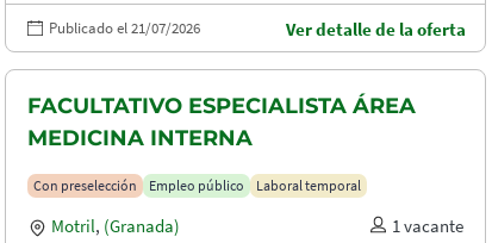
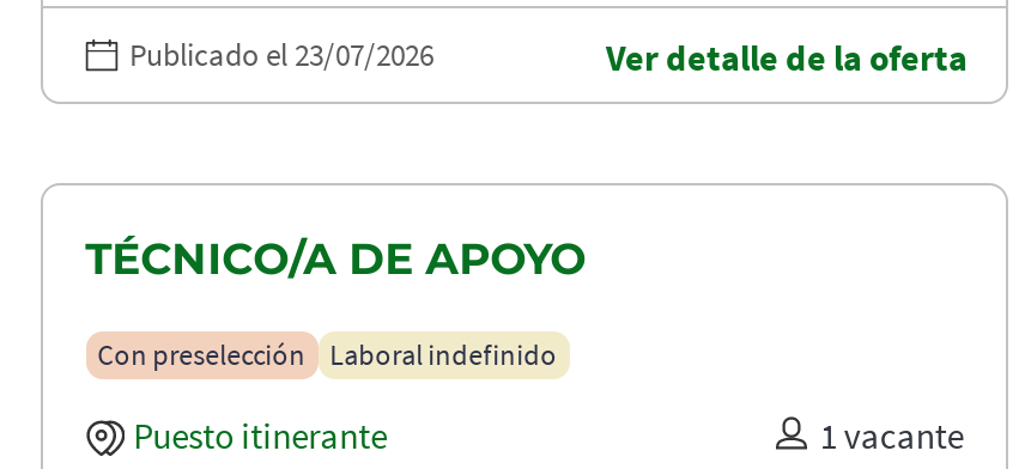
- Publicado el 21/07/2026
+ Publicado el 23/07/2026

- FACULTATIVO ESPECIALISTA ÁREA
- MEDICINA INTERNA
+ TÉCNICO/A DE APOYO

- Empleo público
- Laboral temporal
+ Laboral indefinido

- Motril, (Granada)
+ Puesto itinerante
